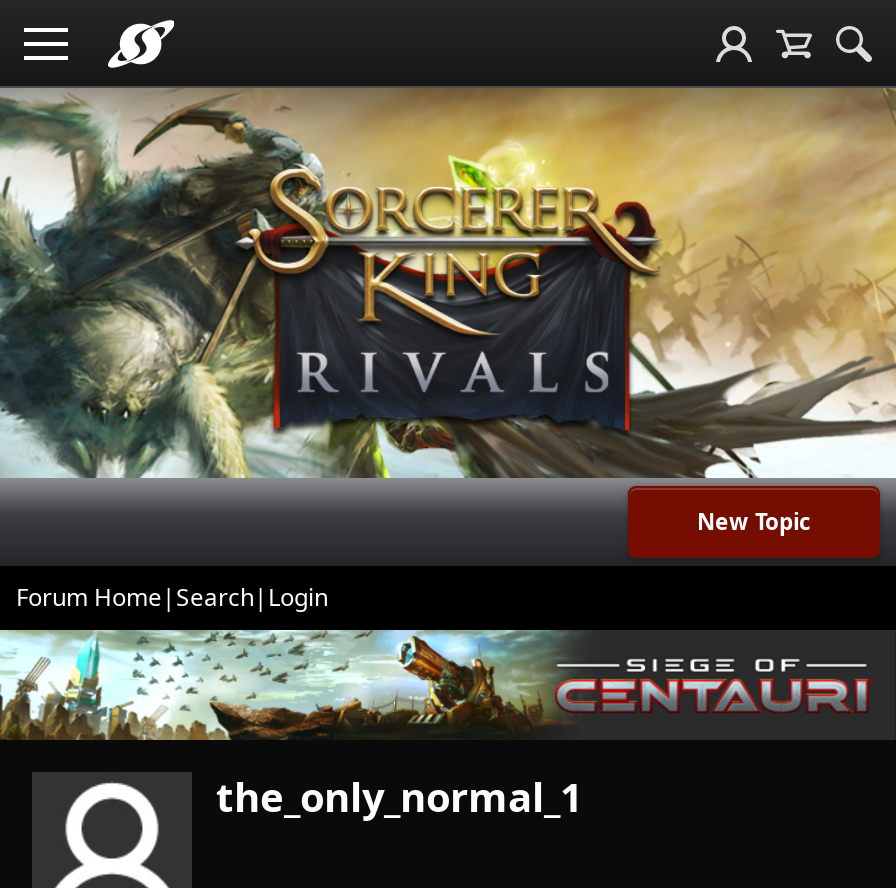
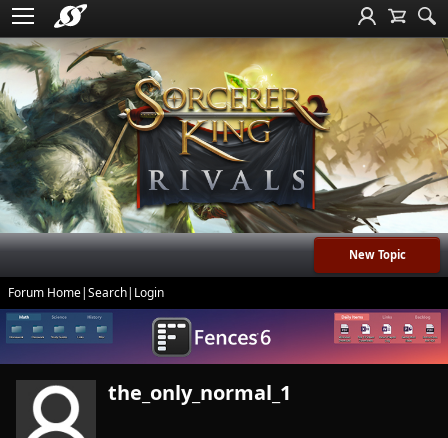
- [image]
+ [image]
